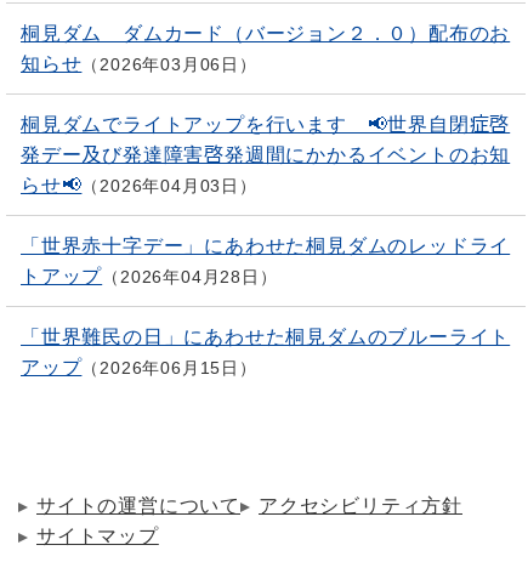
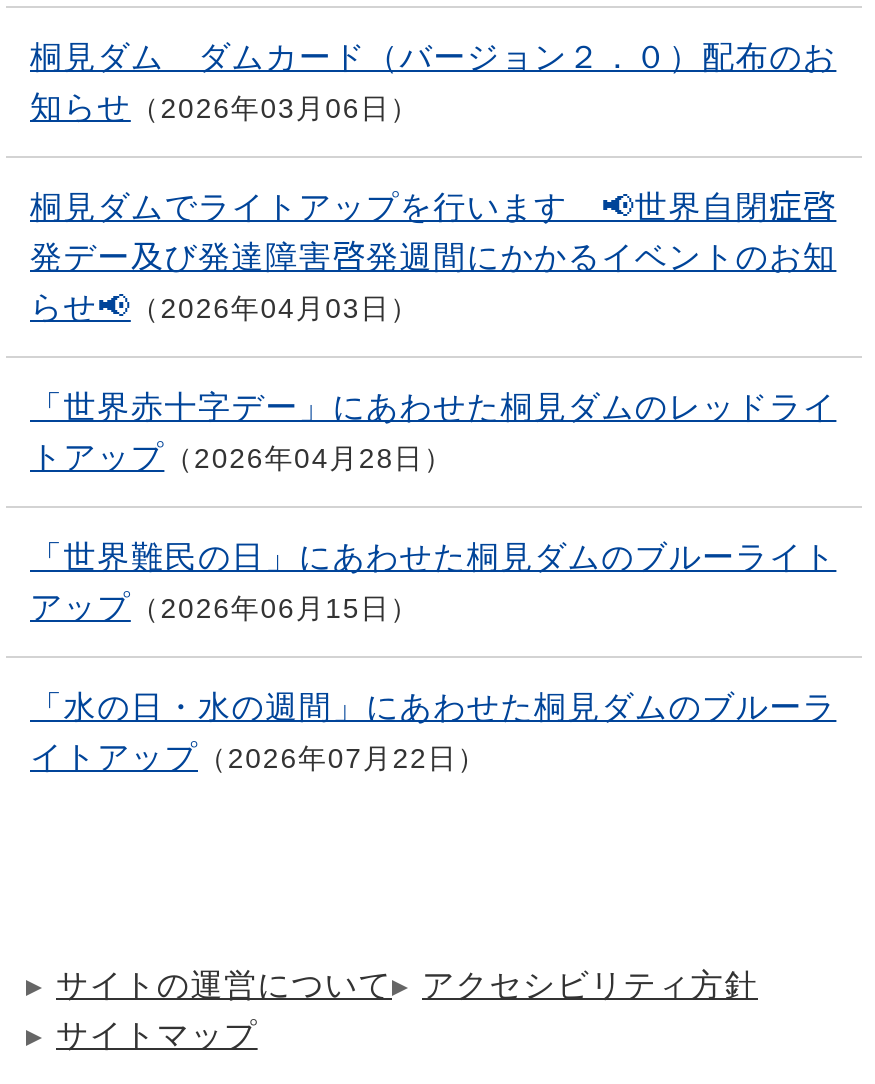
+ 「水の日・水の週間」にあわせた桐見ダムのブルーラ
+ イトアップ
+ 2026年07月22日
